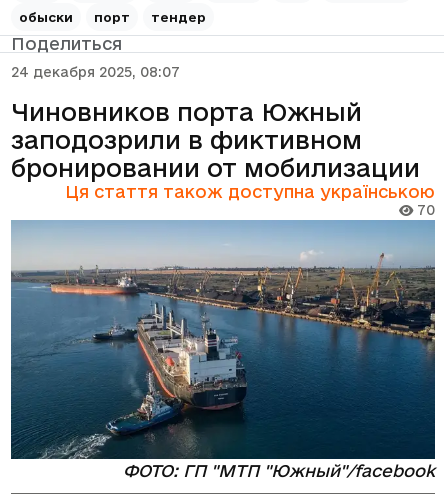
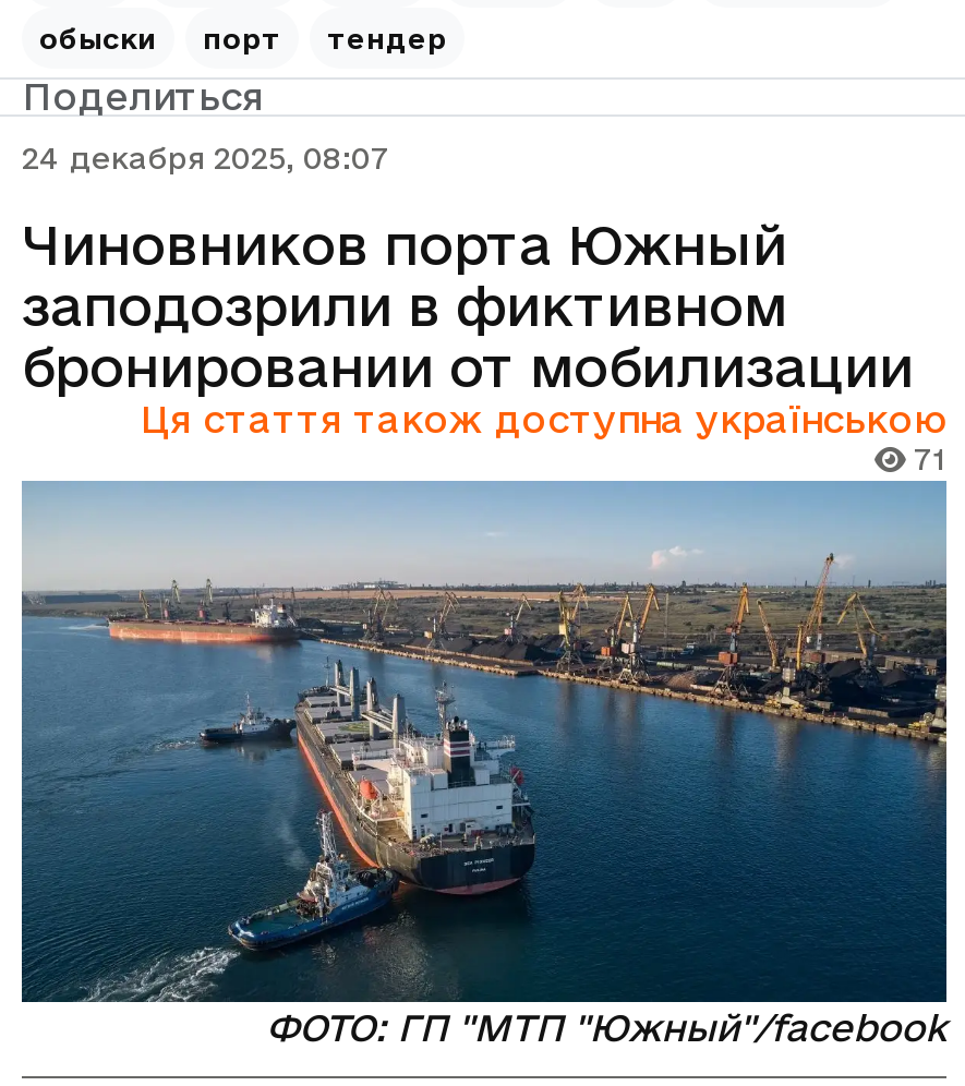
- 70
+ 71
